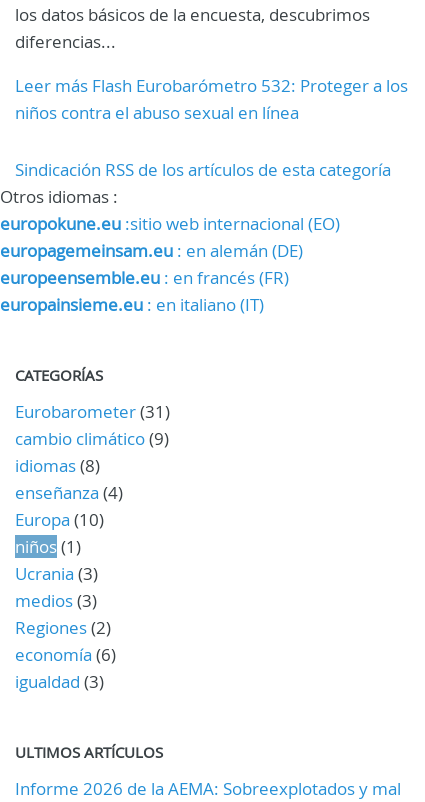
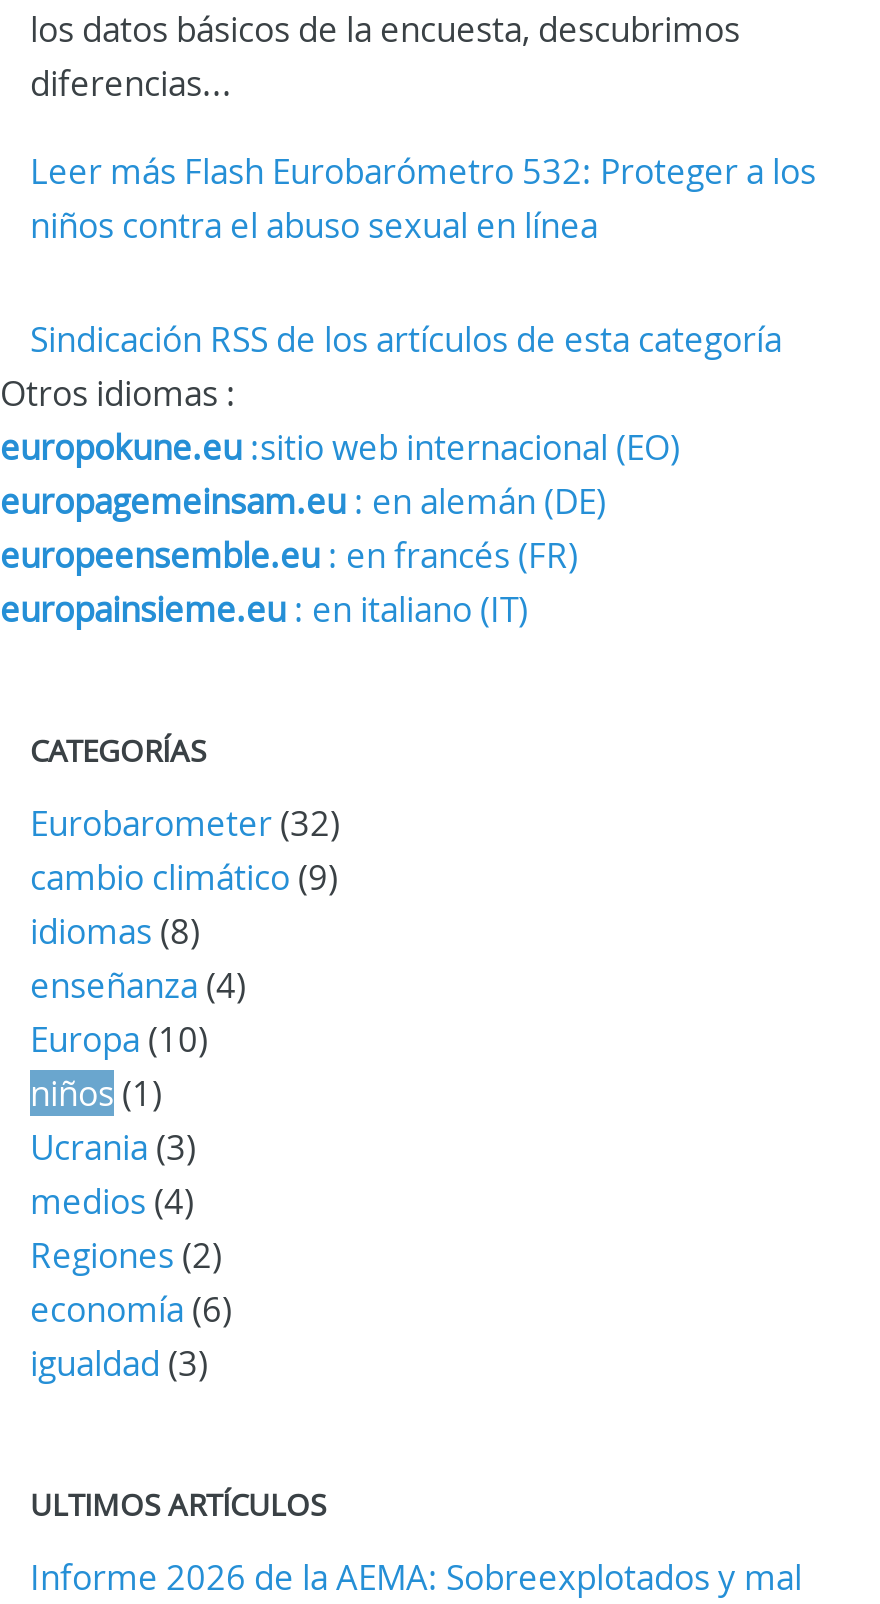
- Eurobarometer (31)
+ Eurobarometer (32)

- medios (3)
+ medios (4)
